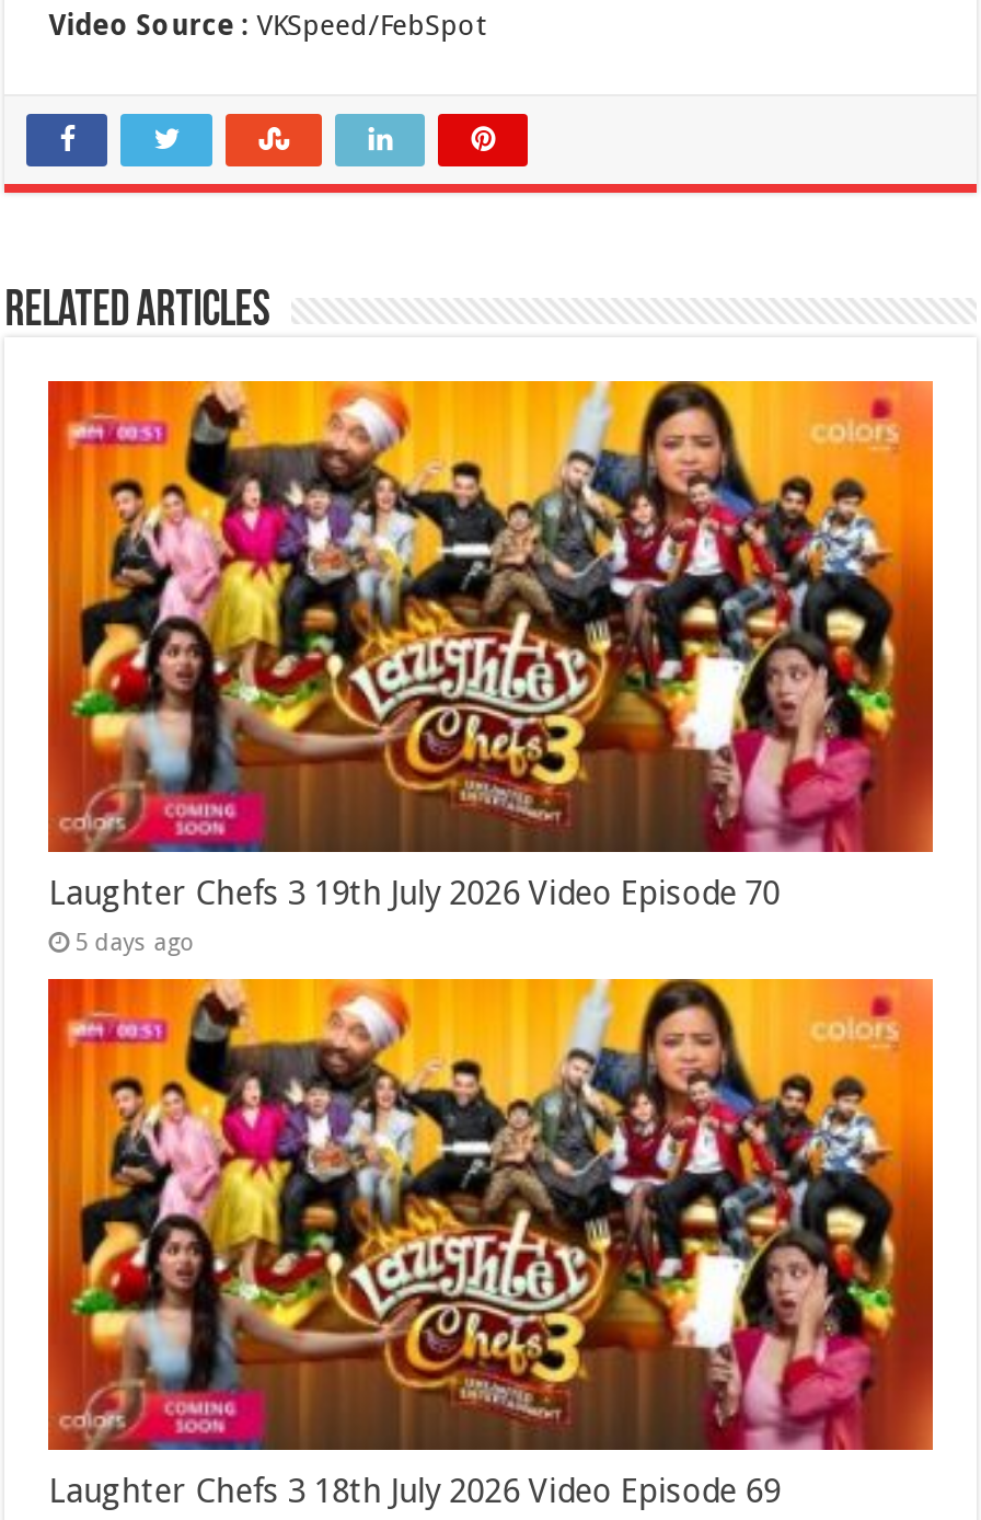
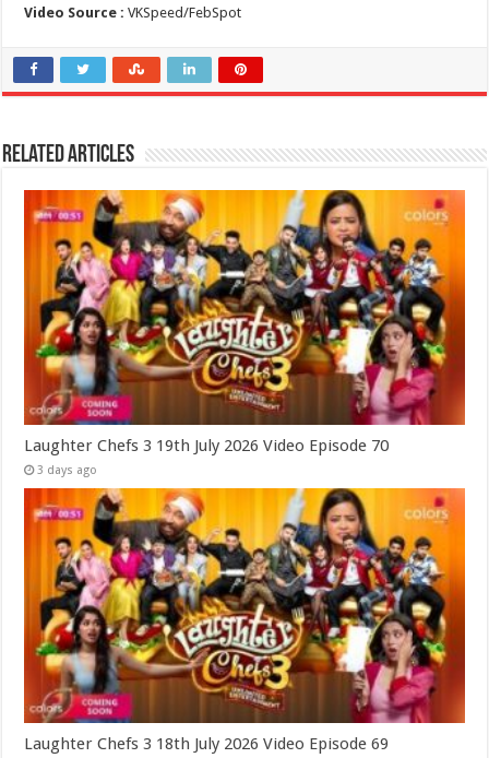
- 5 days ago
+ 3 days ago
